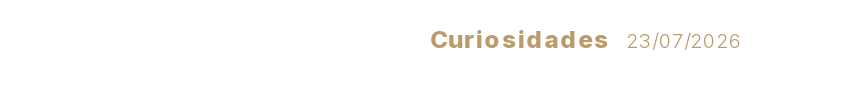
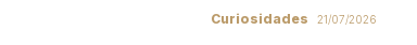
- Curiosidades 23/07/2026
+ Curiosidades 21/07/2026
